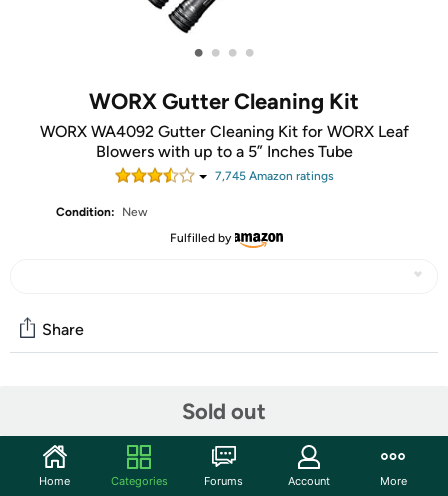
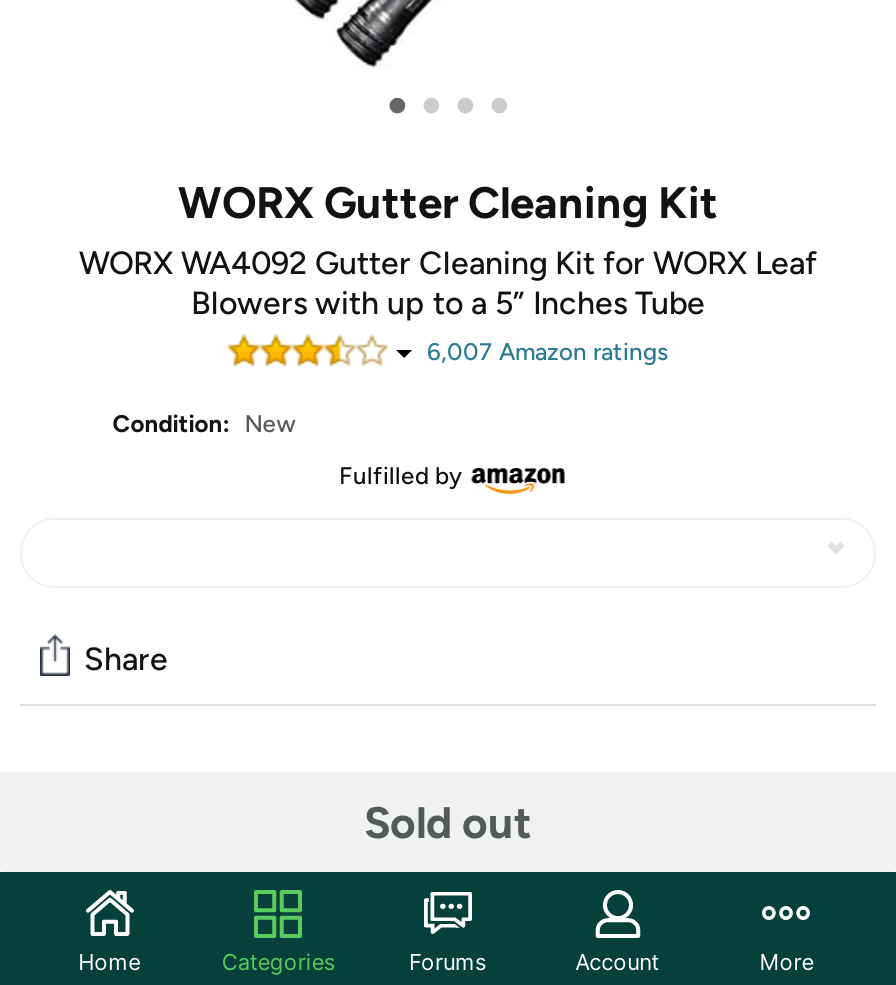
- 7,745 Amazon ratings
+ 6,007 Amazon ratings
